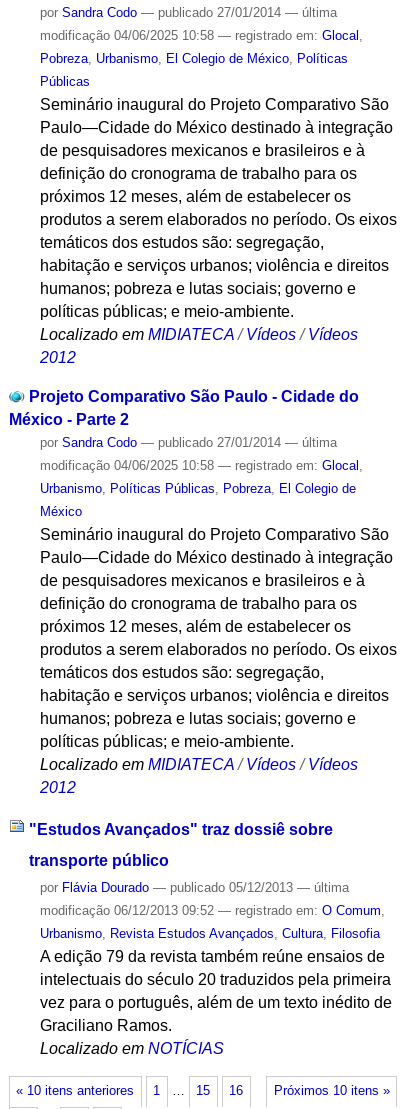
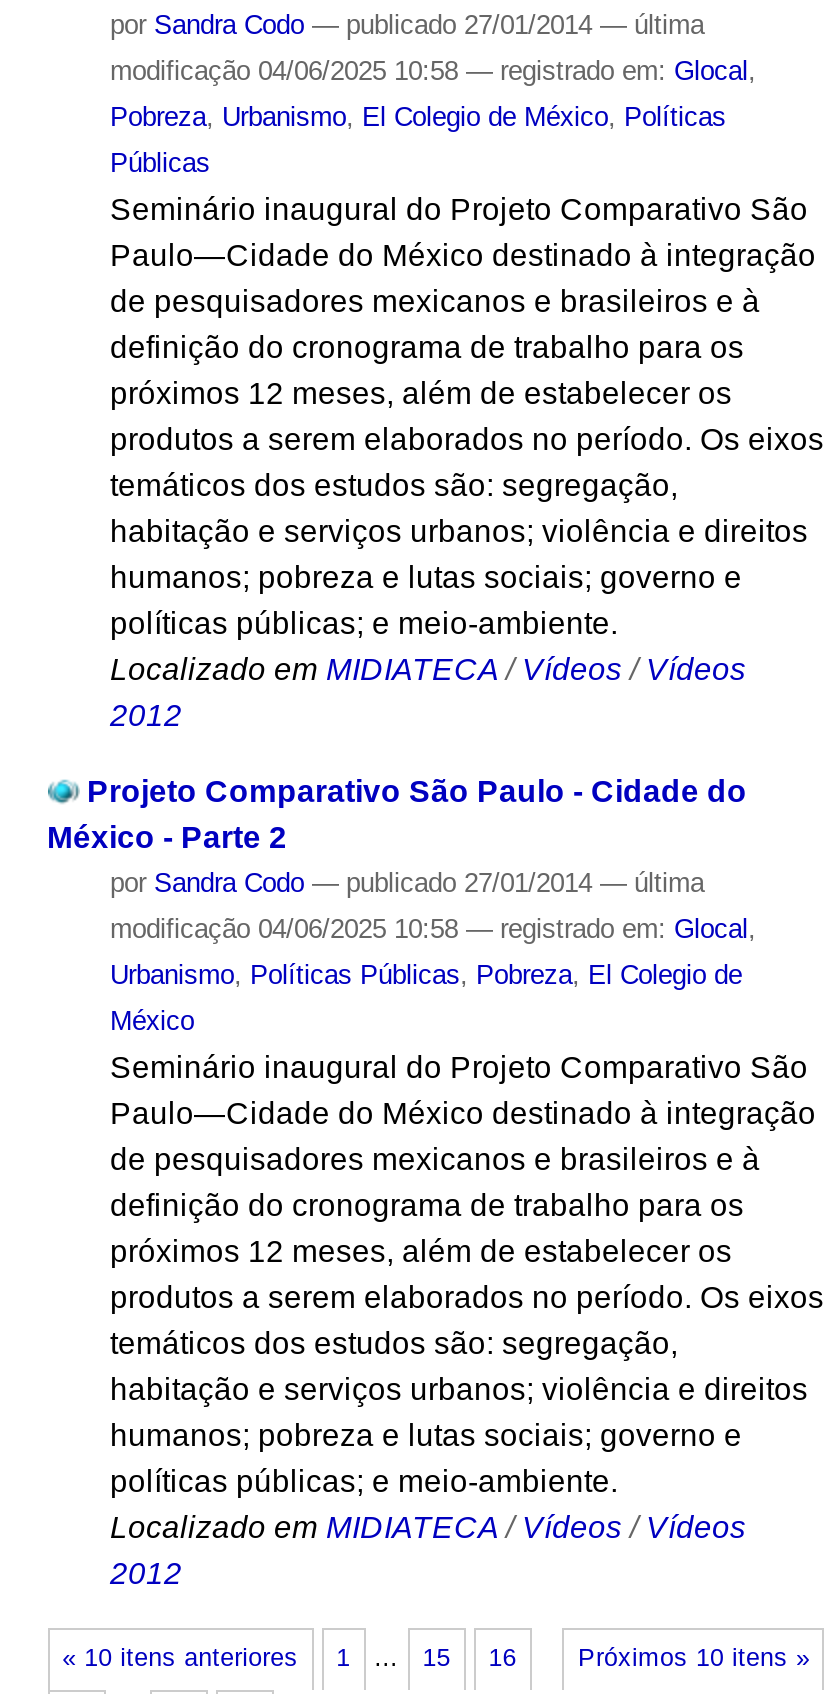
- "Estudos Avançados" traz dossiê sobre
- transporte público
- por Flávia Dourado — publicado 05/12/2013 — última
- modificação 06/12/2013 09:52 — registrado em: O Comum,
- Urbanismo, Revista Estudos Avançados, Cultura, Filosofia
- A edição 79 da revista também reúne ensaios de
- intelectuais do século 20 traduzidos pela primeira
- vez para o português, além de um texto inédito de
- Graciliano Ramos.
- Localizado em NOTÍCIAS
